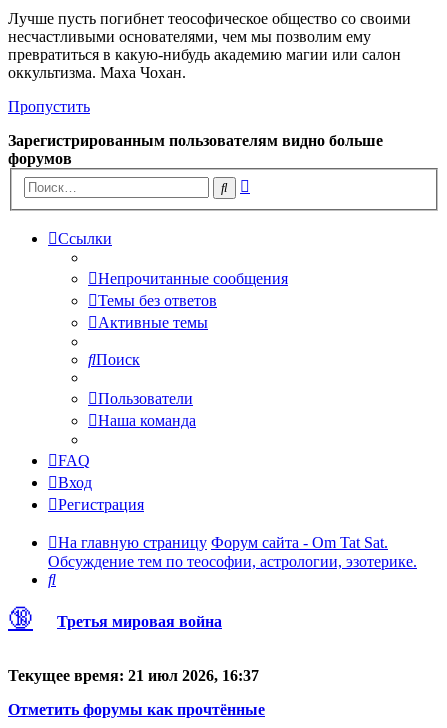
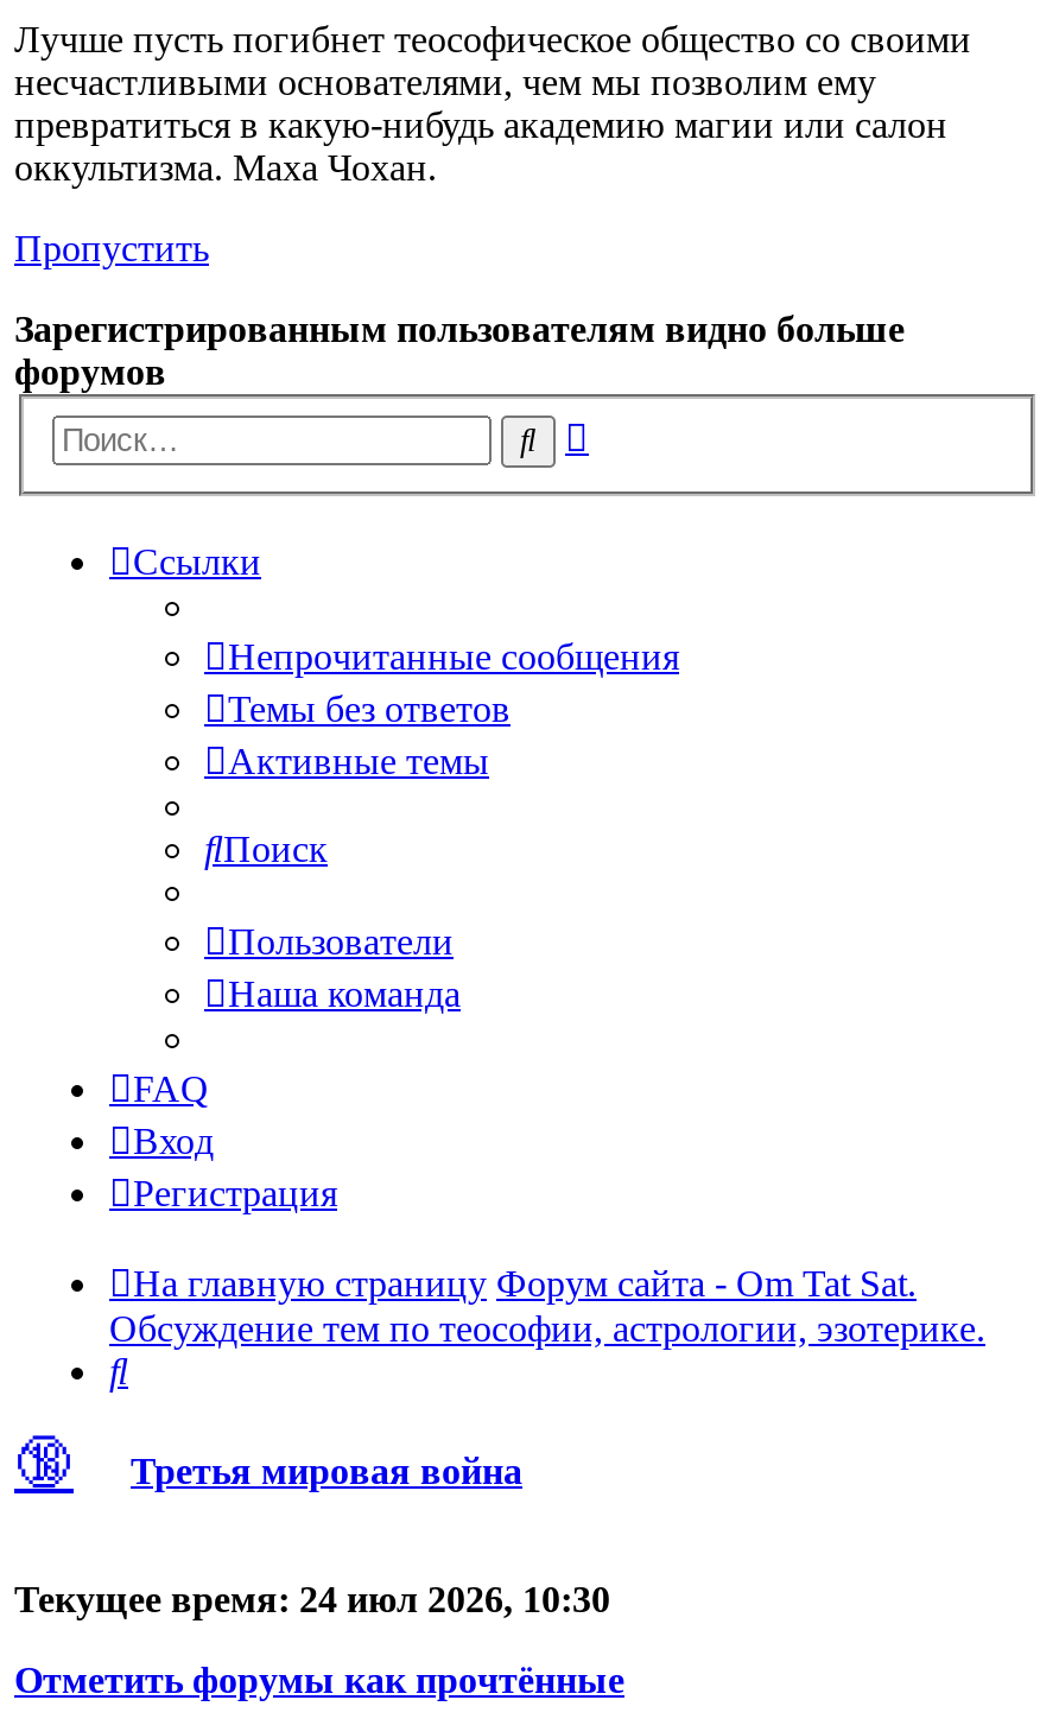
- Текущее время: 21 июл 2026, 16:37
+ Текущее время: 24 июл 2026, 10:30
